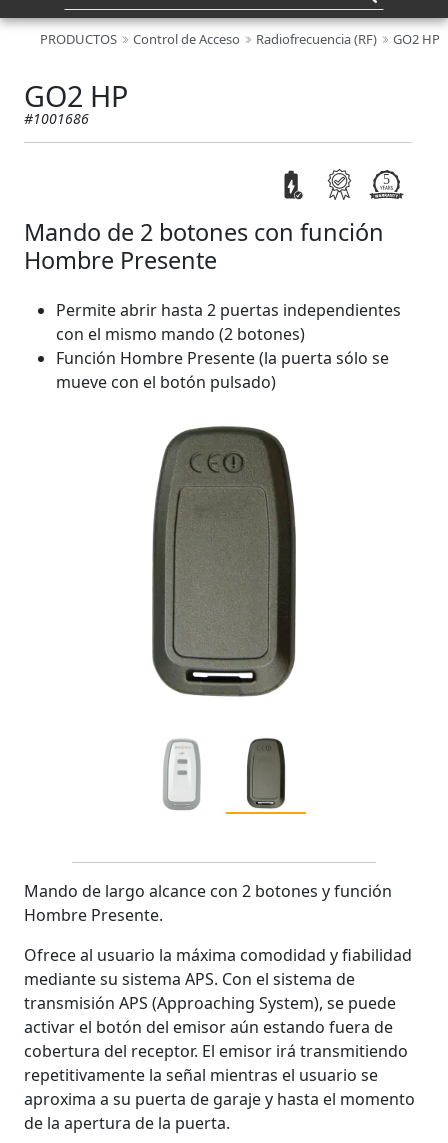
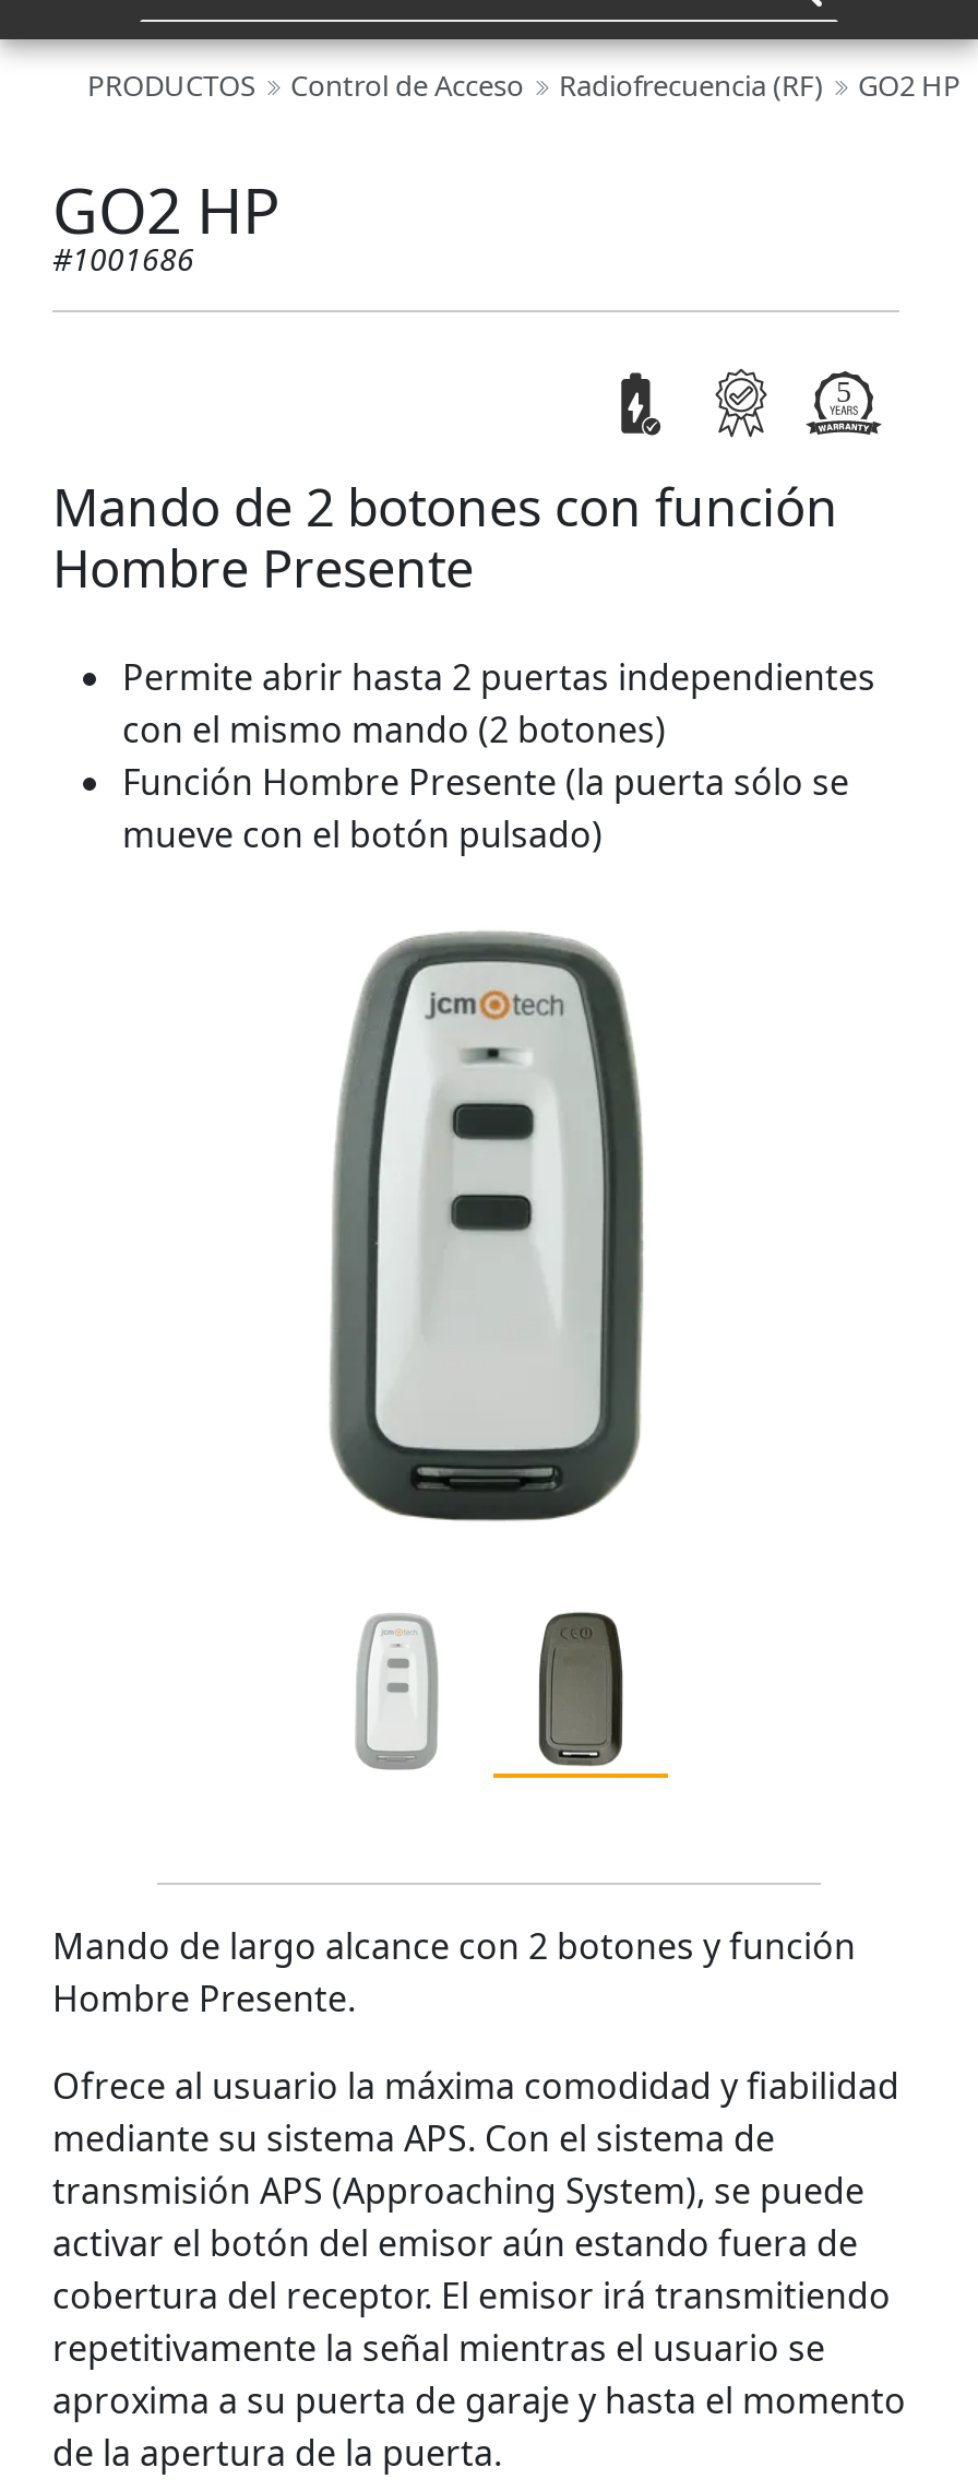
- [image]
+ [image]
